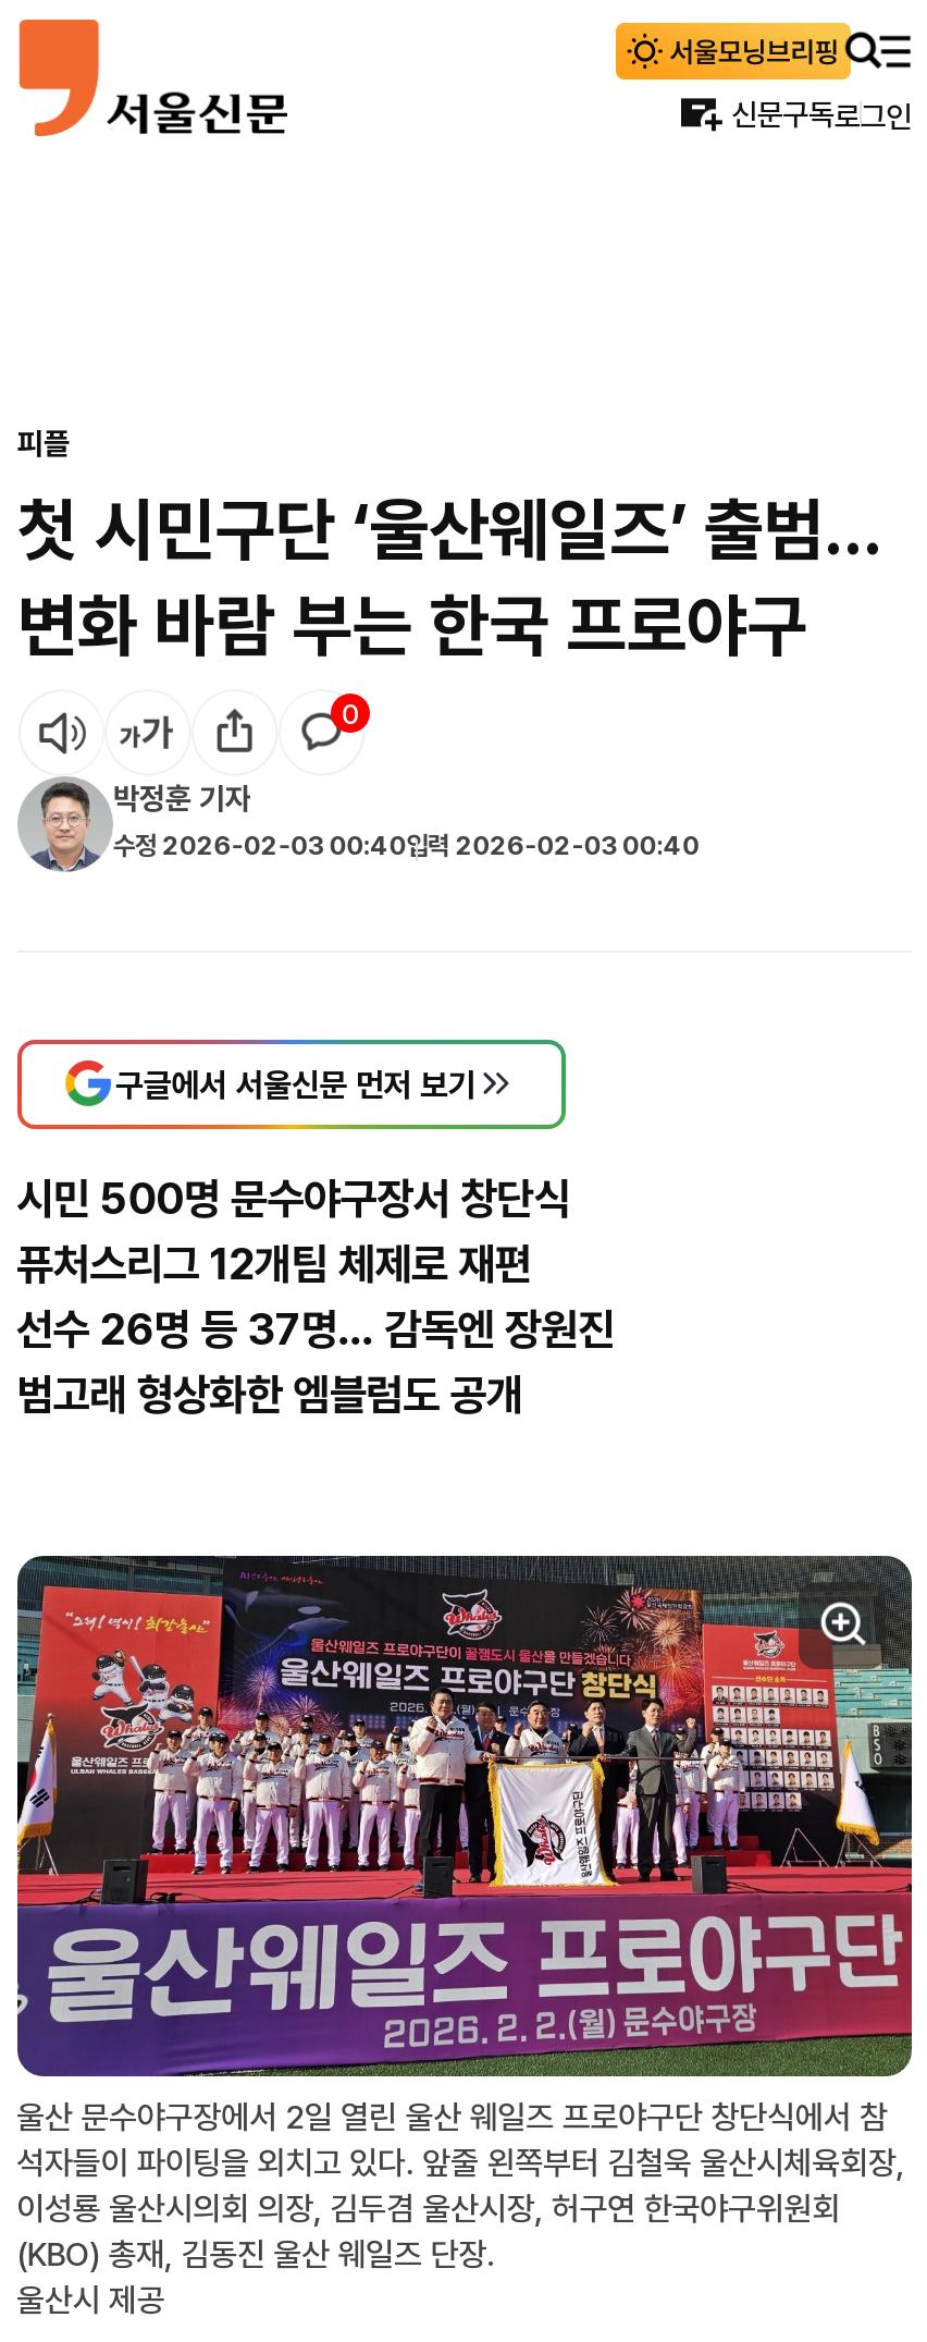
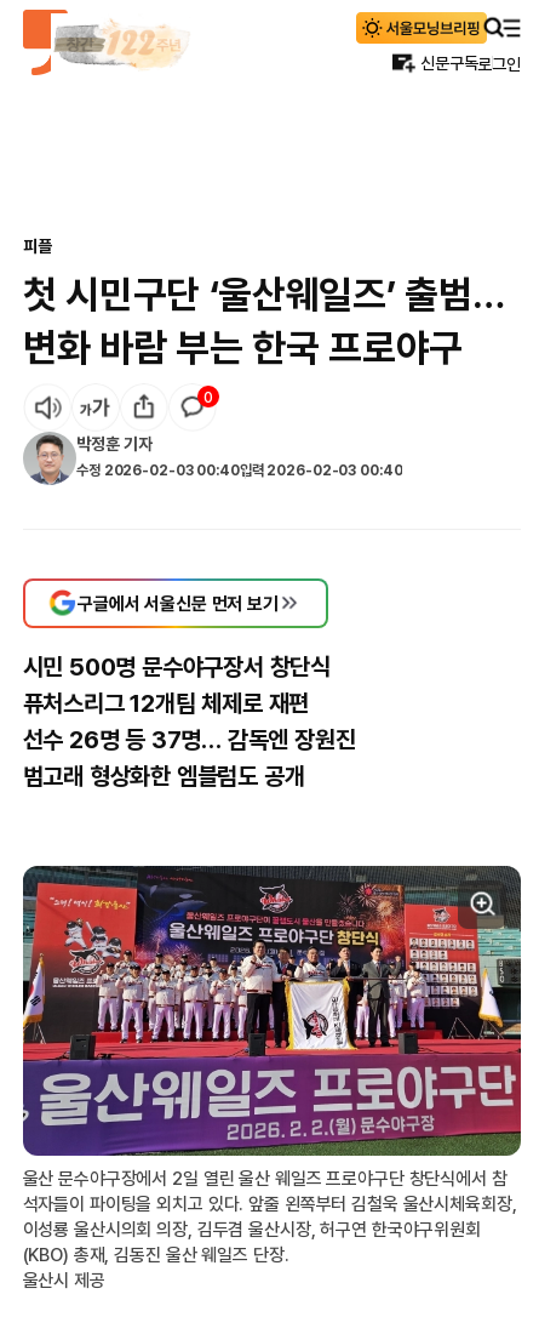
- [image]
+ [image]
